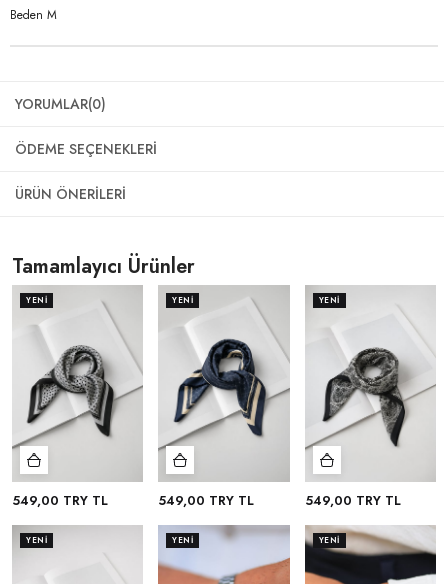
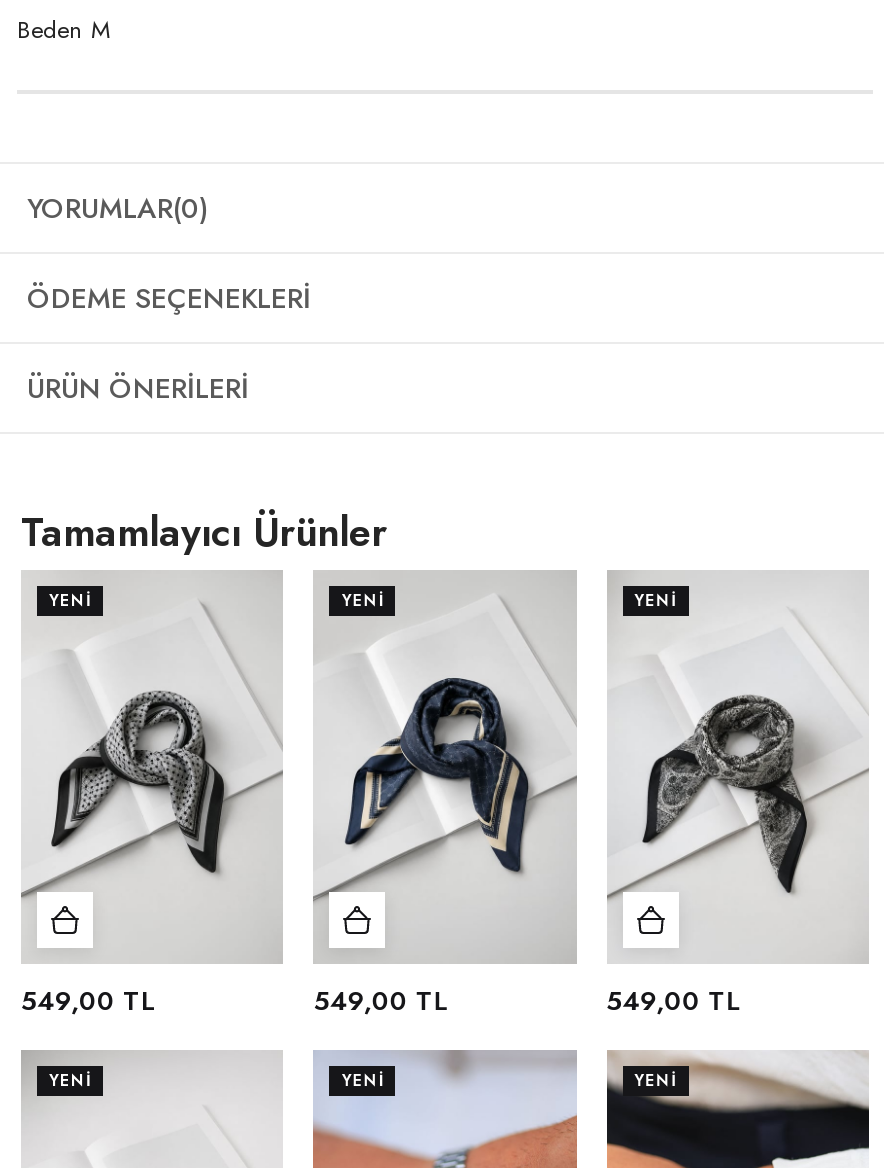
- 549,00 TRY TL
+ 549,00 TL

- 549,00 TRY TL
+ 549,00 TL

- 549,00 TRY TL
+ 549,00 TL
